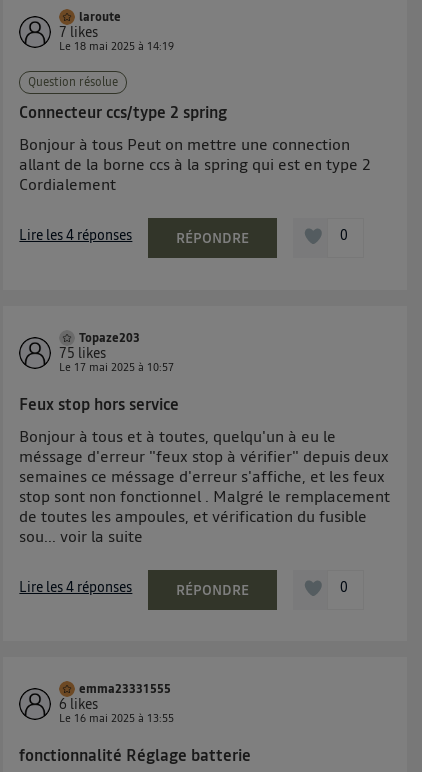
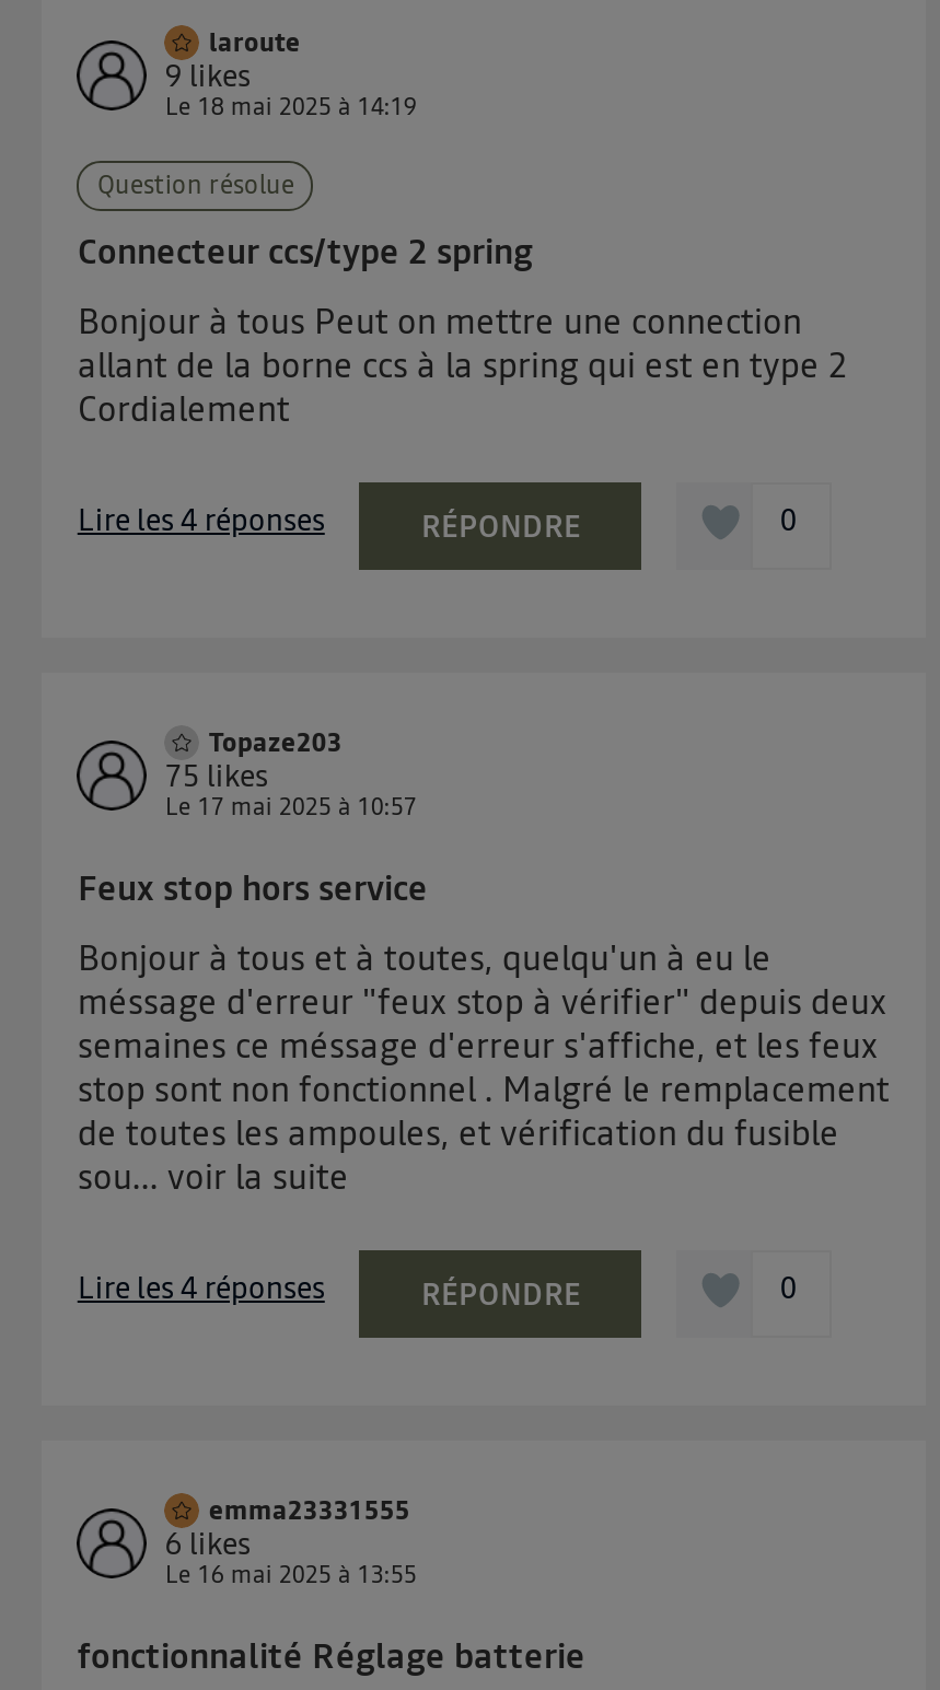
- 7likes
+ 9likes
